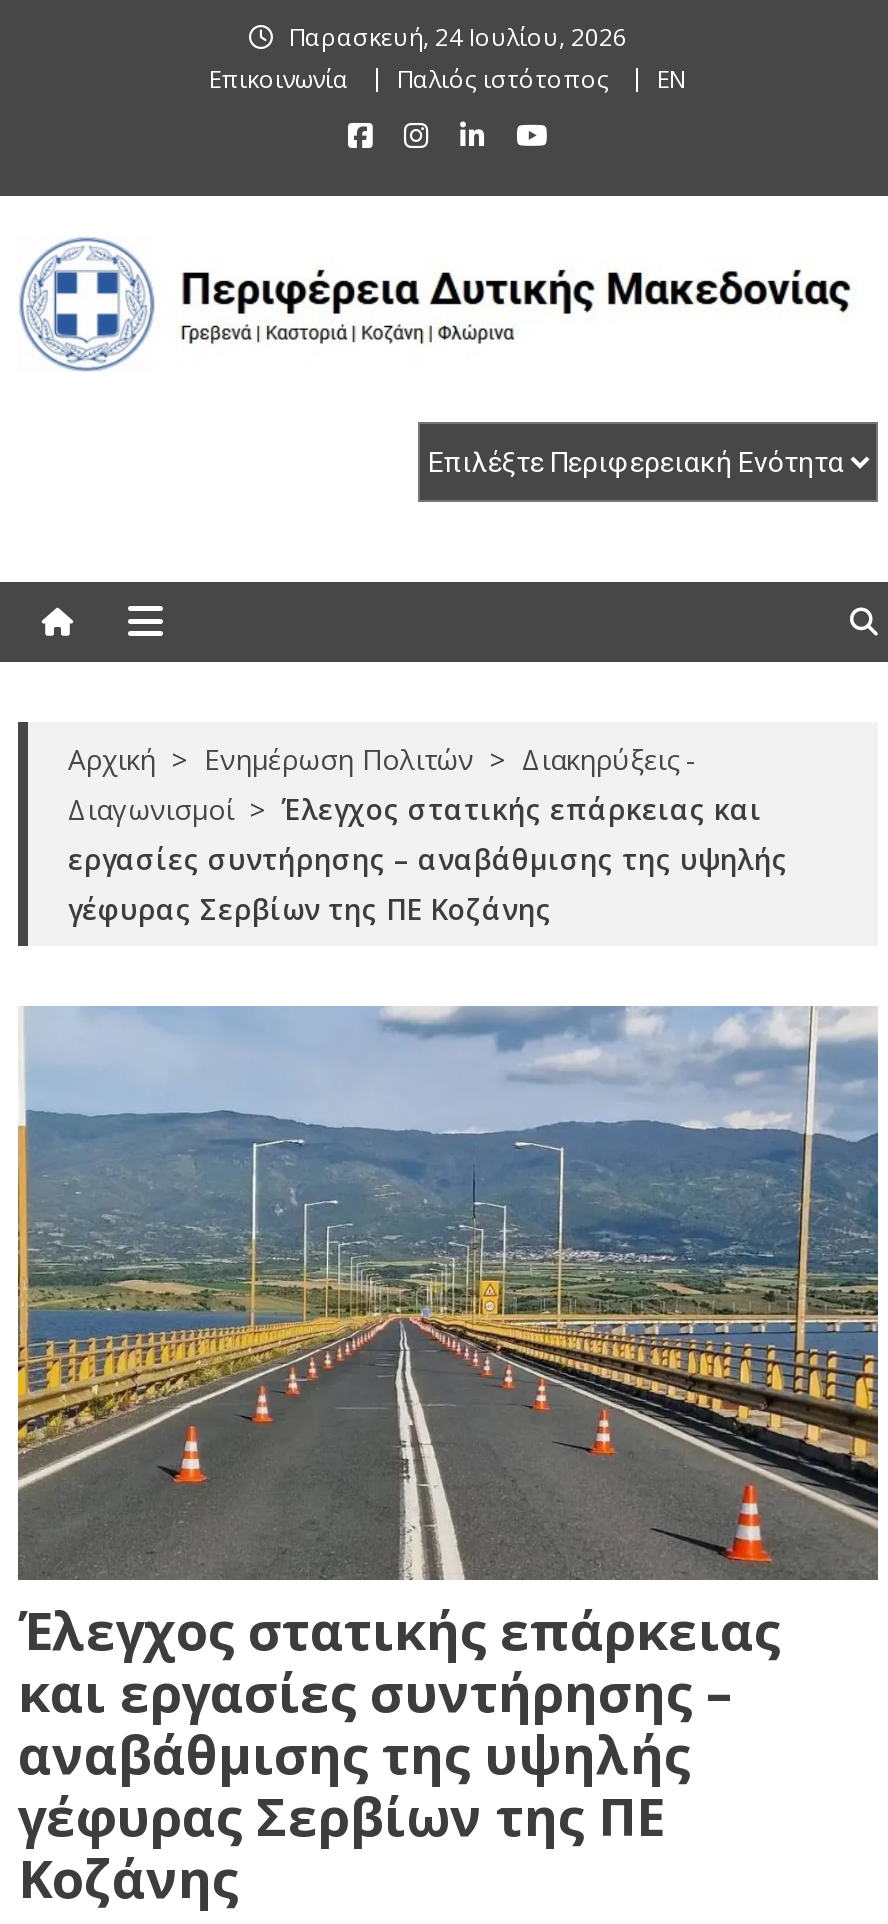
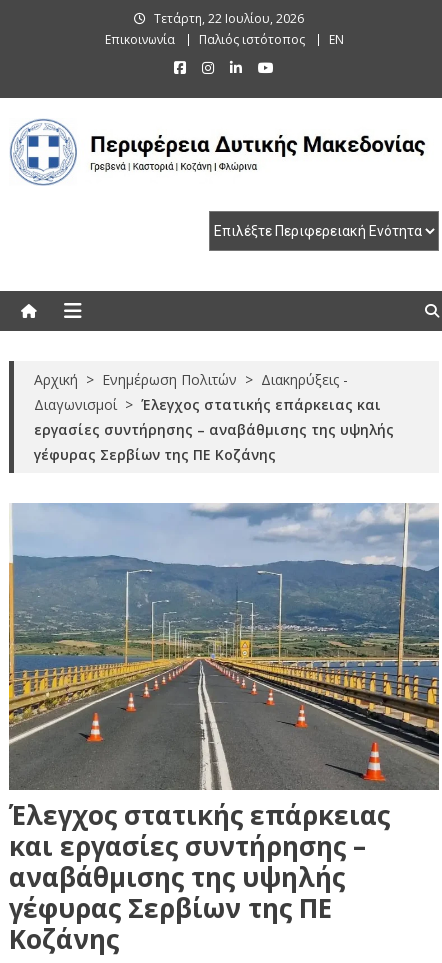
- Παρασκευή, 24 Ιουλίου, 2026
+ Τετάρτη, 22 Ιουλίου, 2026
